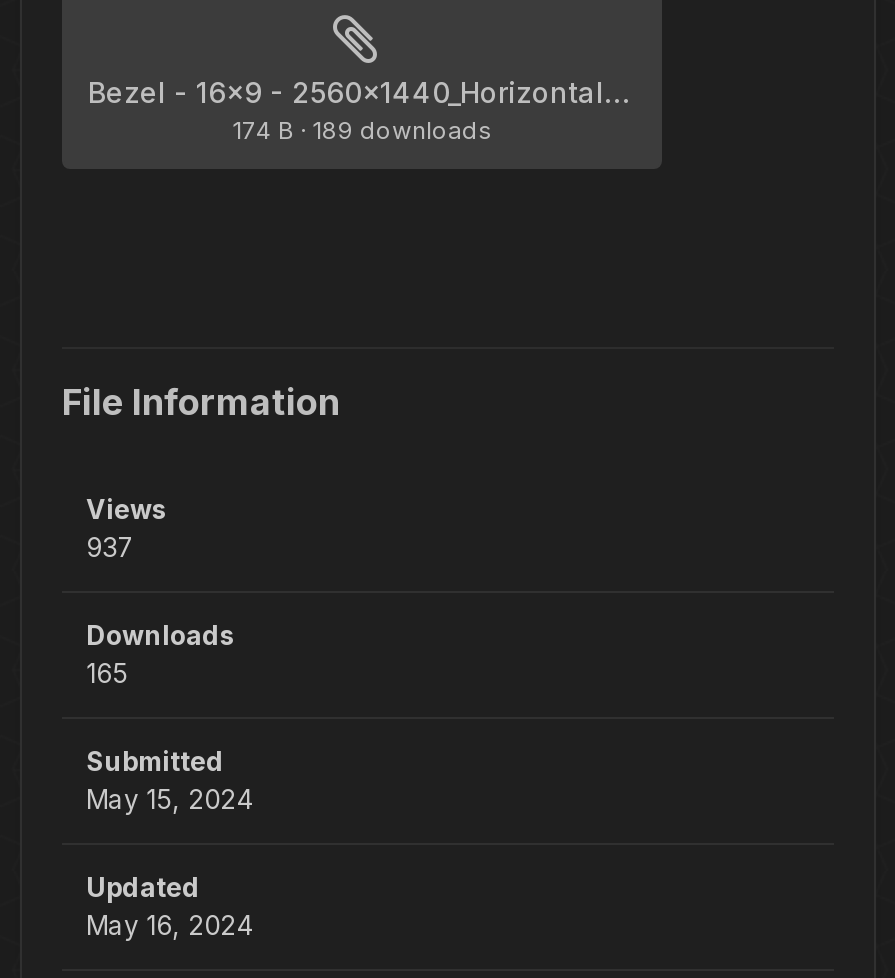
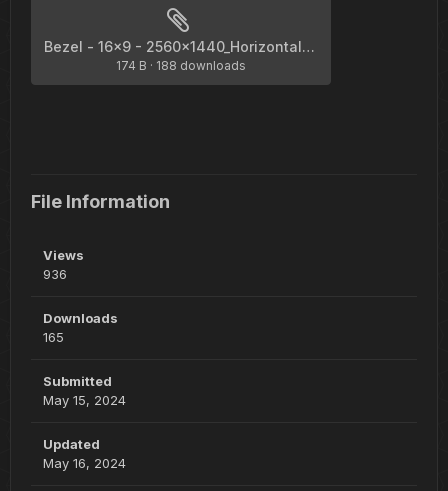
- 174 B · 189 downloads
+ 174 B · 188 downloads

- 937
+ 936
